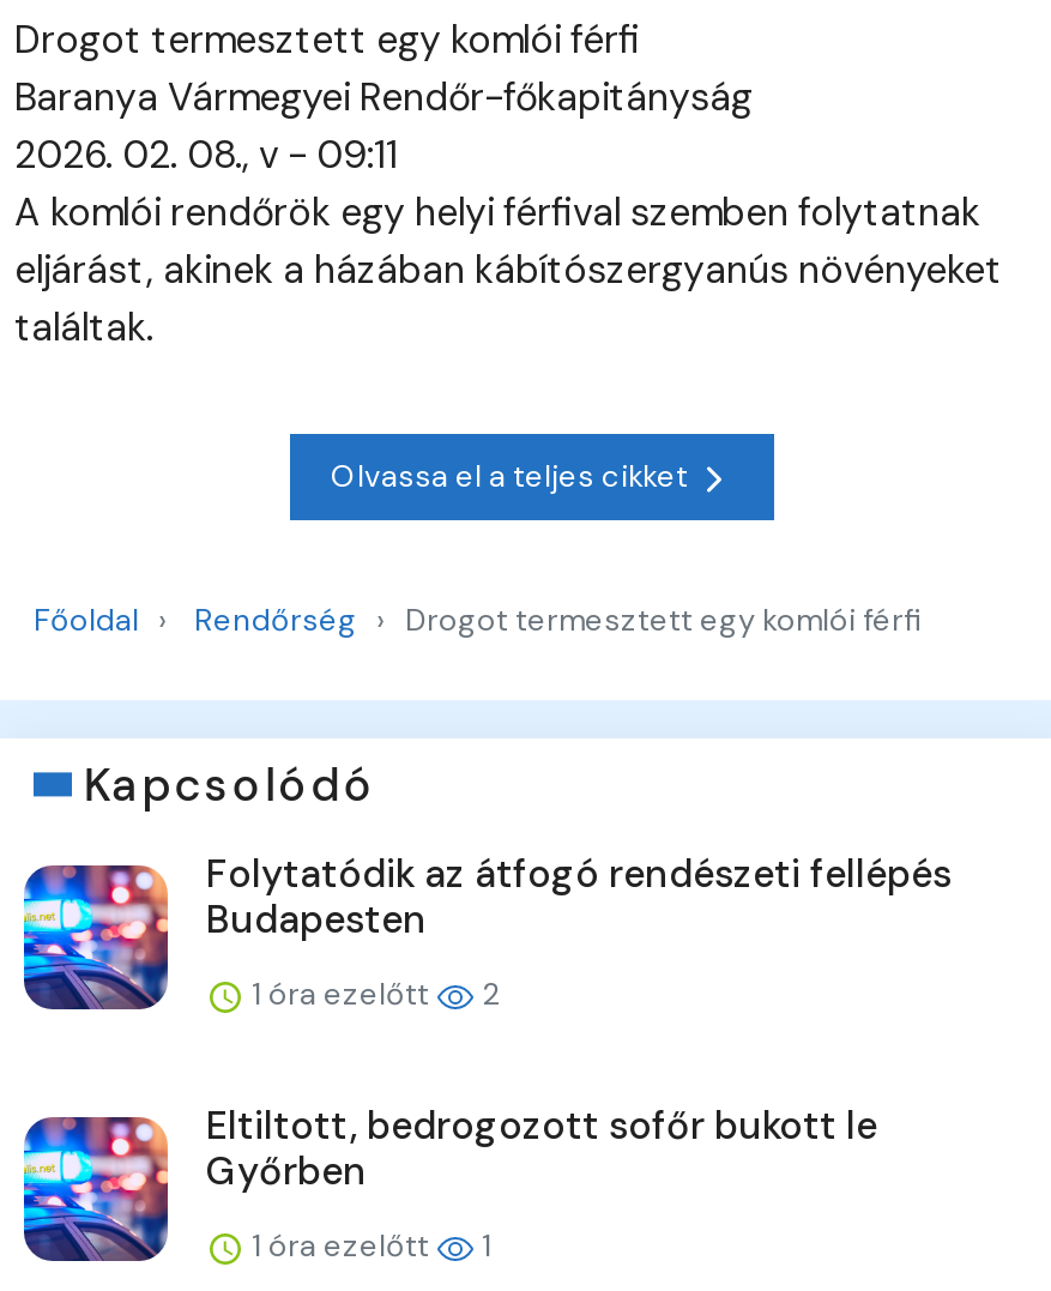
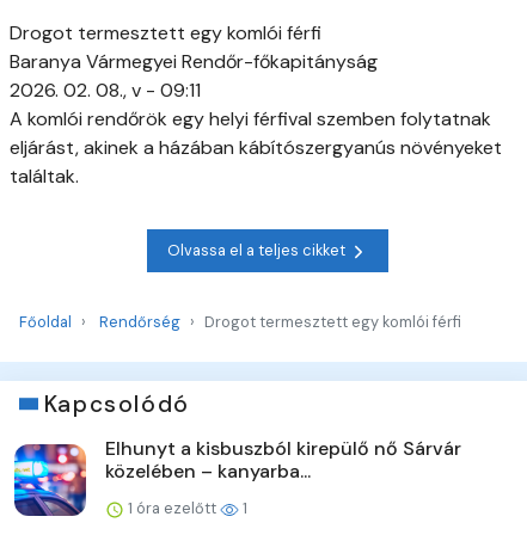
- Folytatódik az átfogó rendészeti fellépés
- Budapesten
- 1 óra ezelőtt
- 2
- Eltiltott, bedrogozott sofőr bukott le
- Győrben
+ Elhunyt a kisbuszból kirepülő nő Sárvár
+ közelében – kanyarba...
